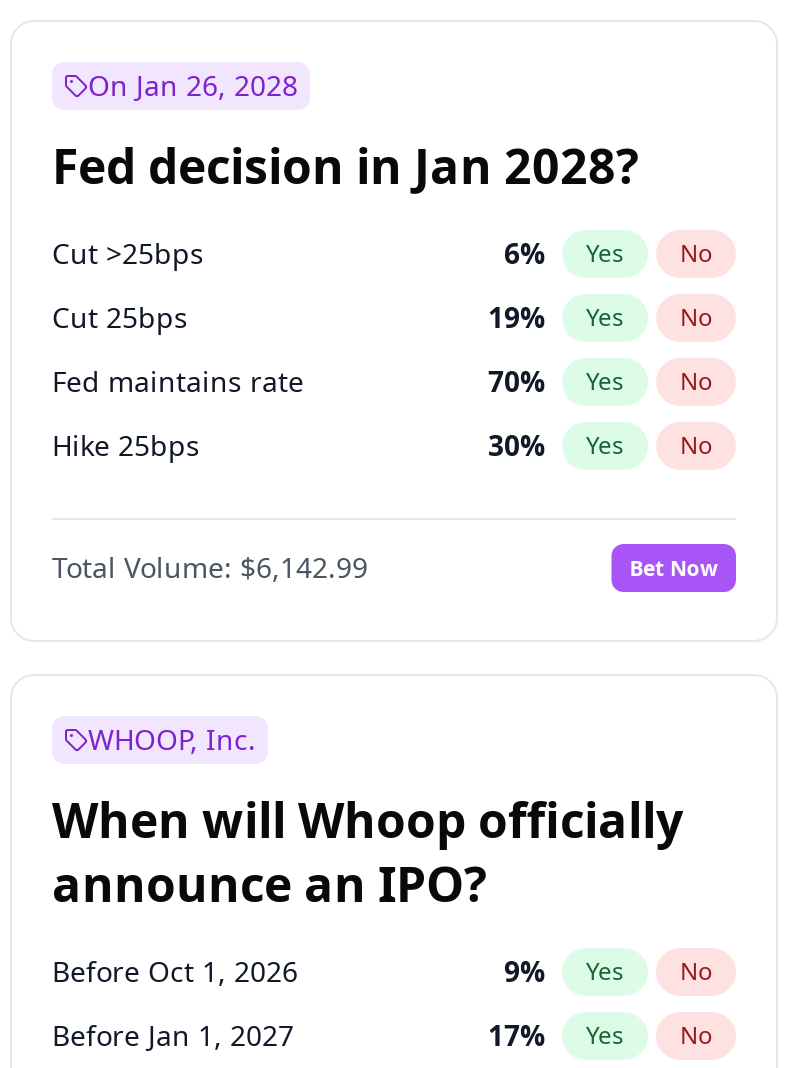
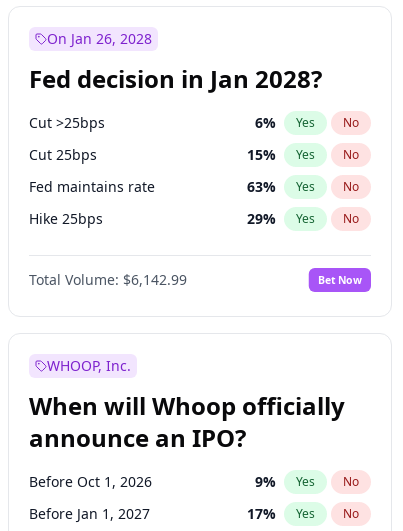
- 19% Yes No
+ 15% Yes No

- 70% Yes No
+ 63% Yes No

- 30% Yes No
+ 29% Yes No
